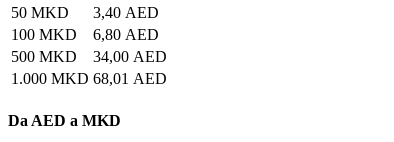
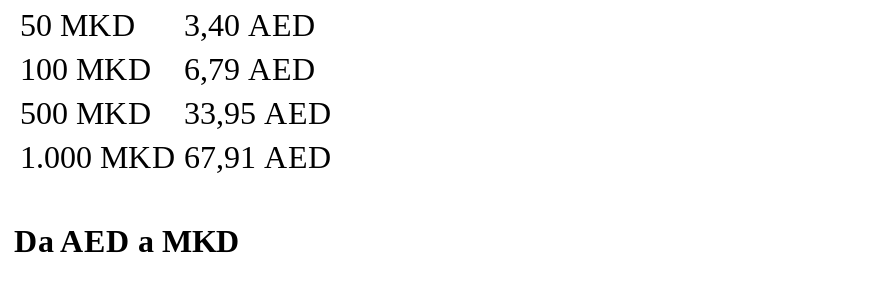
- 100 MKD 6,80 AED
+ 100 MKD 6,79 AED

- 500 MKD 34,00 AED
+ 500 MKD 33,95 AED

- 1.000 MKD 68,01 AED
+ 1.000 MKD 67,91 AED
